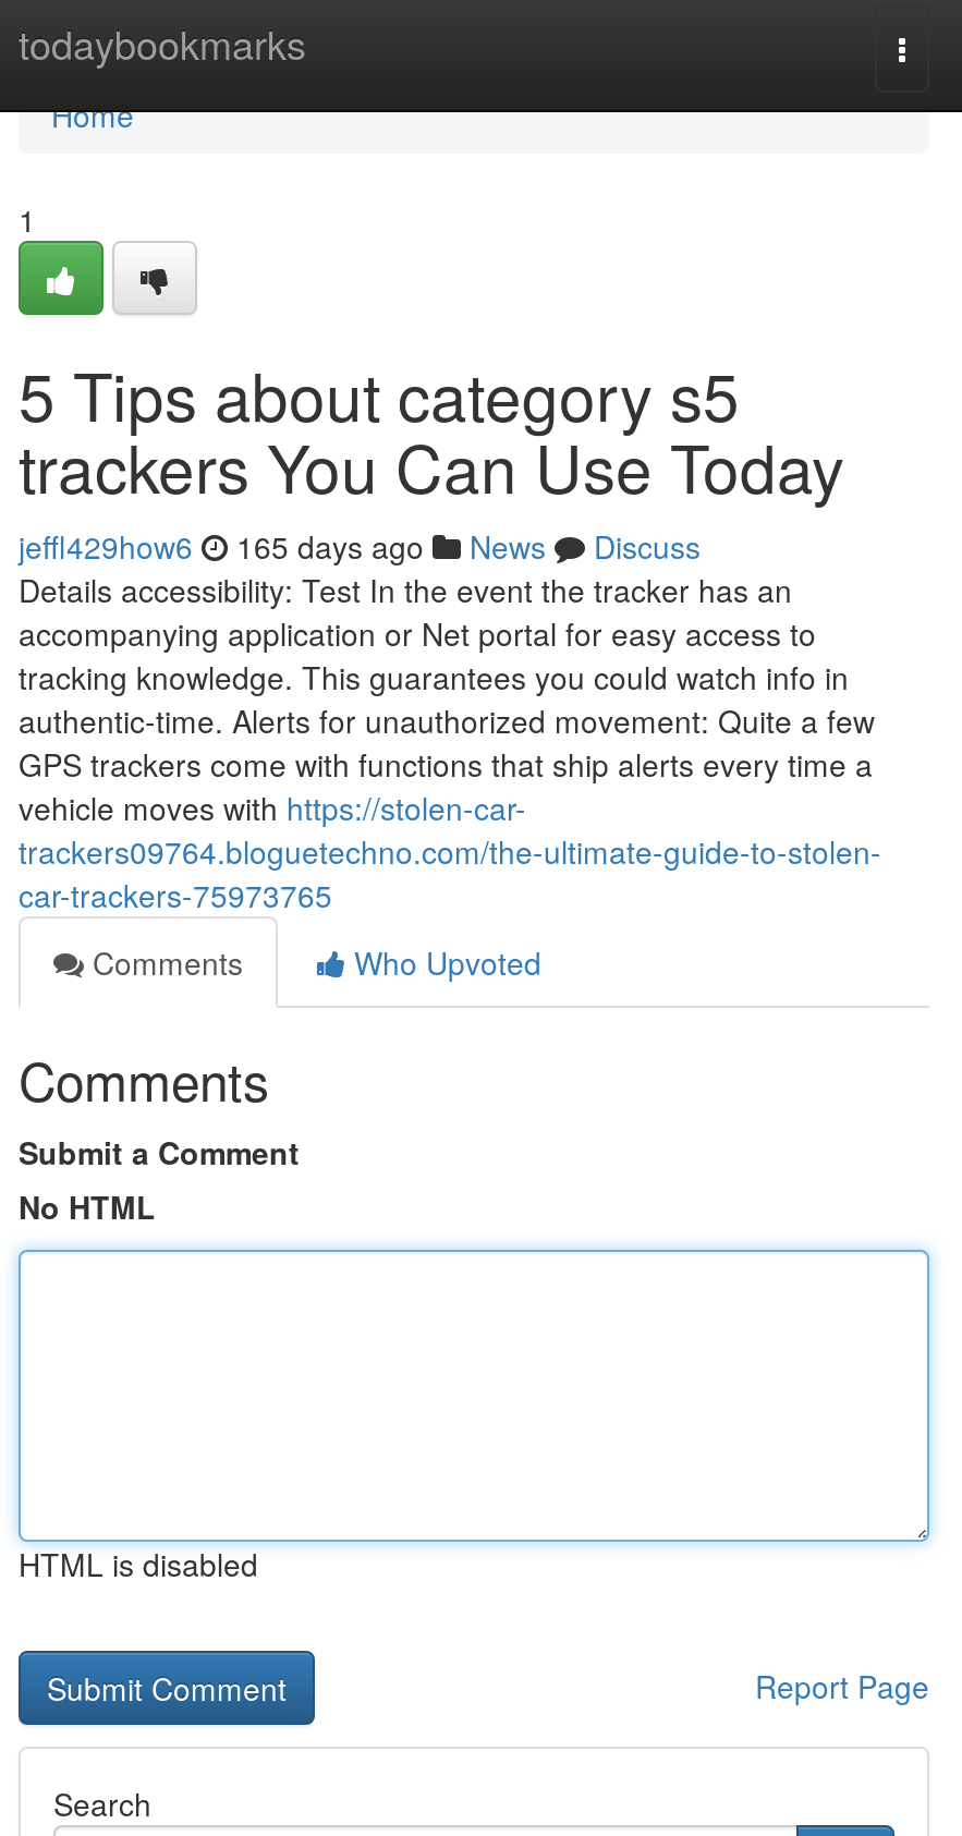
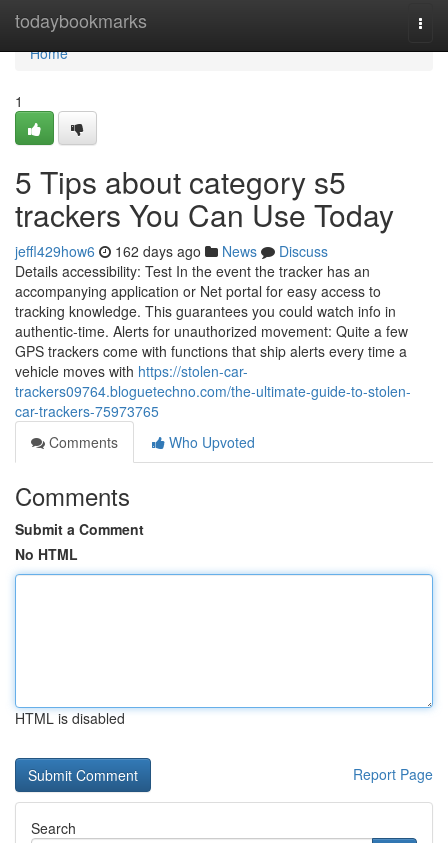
- jeffl429how6 165 days ago News Discuss
+ jeffl429how6 162 days ago News Discuss
